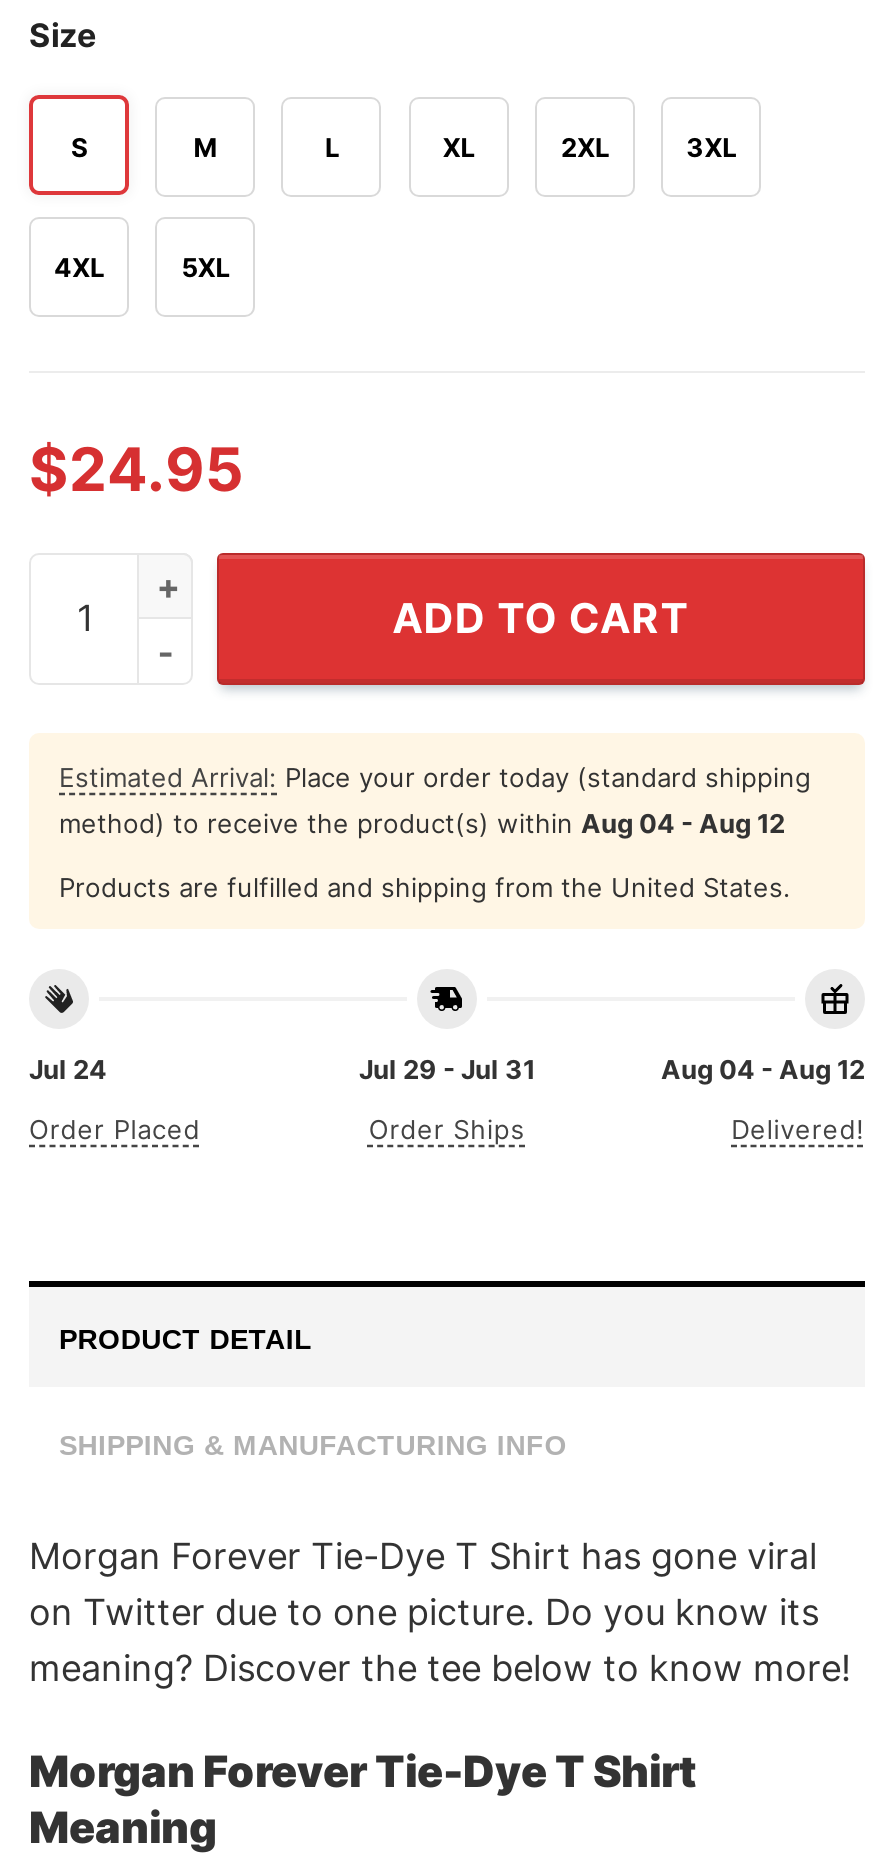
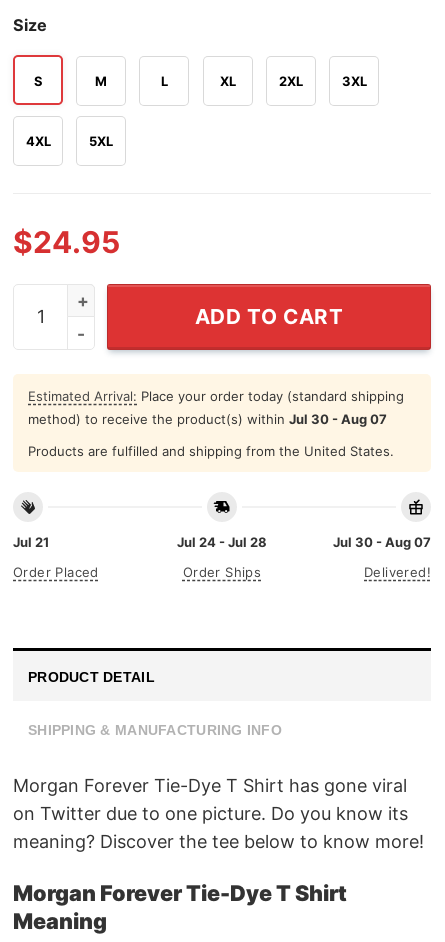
- method) to receive the product(s) within Aug 04 - Aug 12
+ method) to receive the product(s) within Jul 30 - Aug 07

- Jul 24
+ Jul 21

- Jul 29 - Jul 31
+ Jul 24 - Jul 28

- Aug 04 - Aug 12
+ Jul 30 - Aug 07
